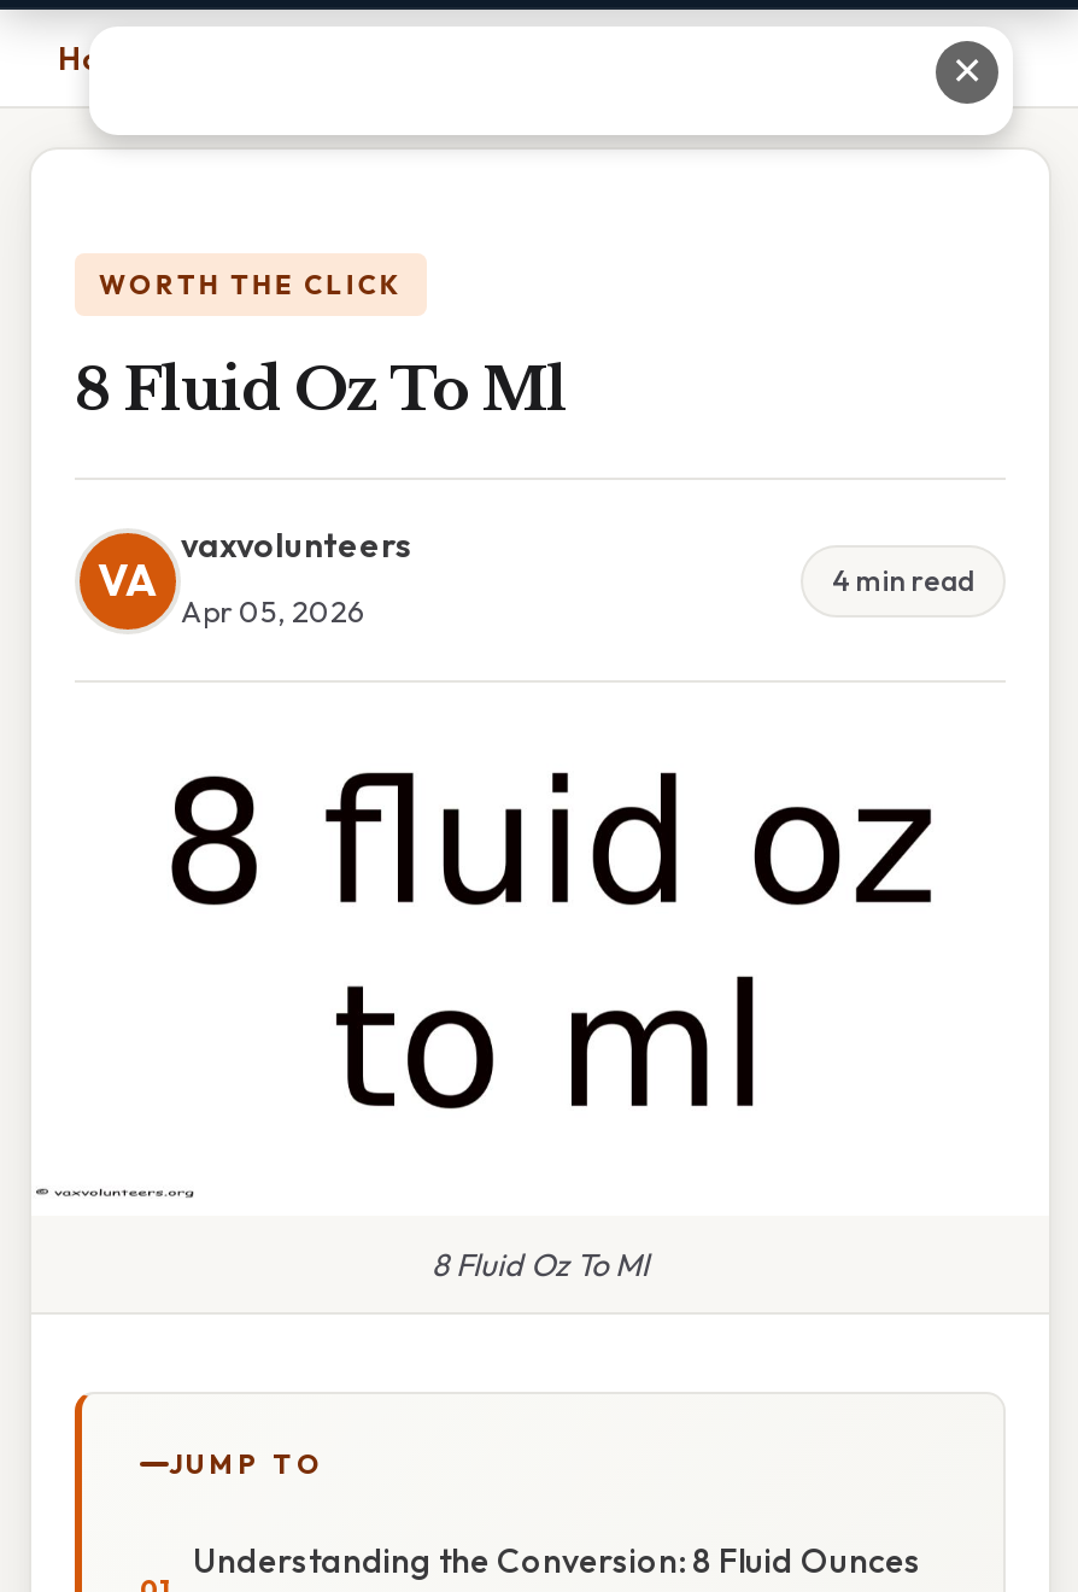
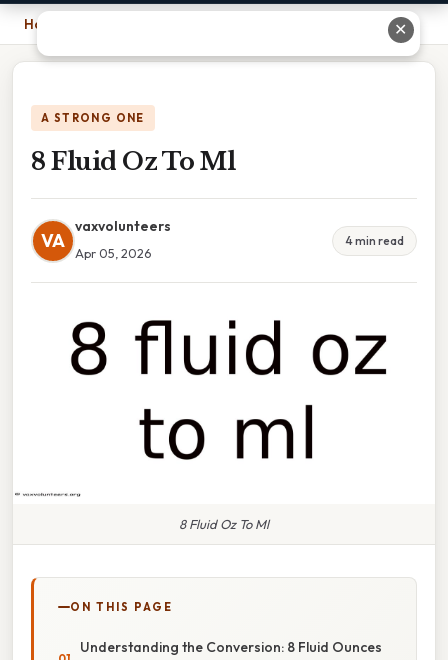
- WORTH THE CLICK
+ A STRONG ONE

- JUMP TO
+ ON THIS PAGE
